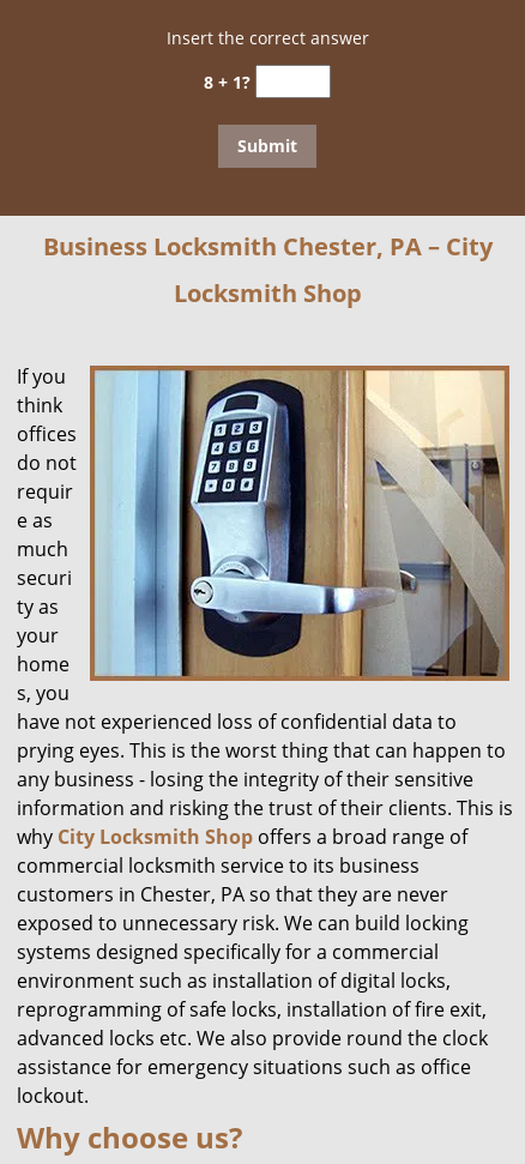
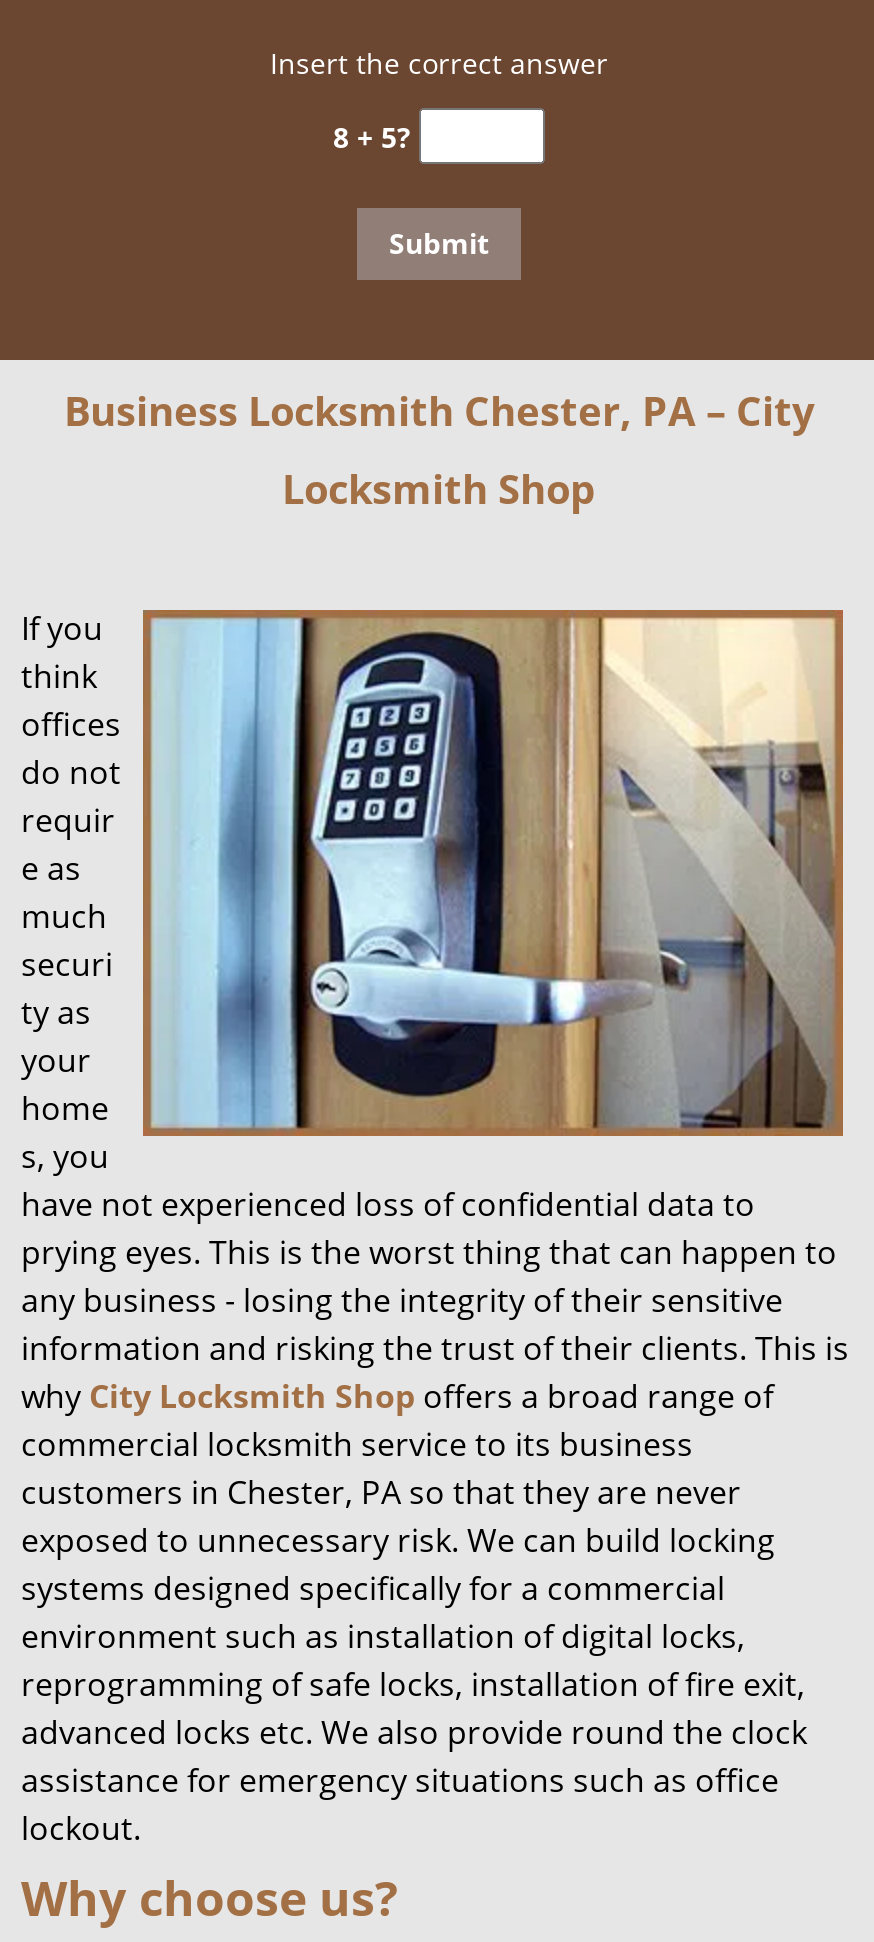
- 8 + 1?
+ 8 + 5?
